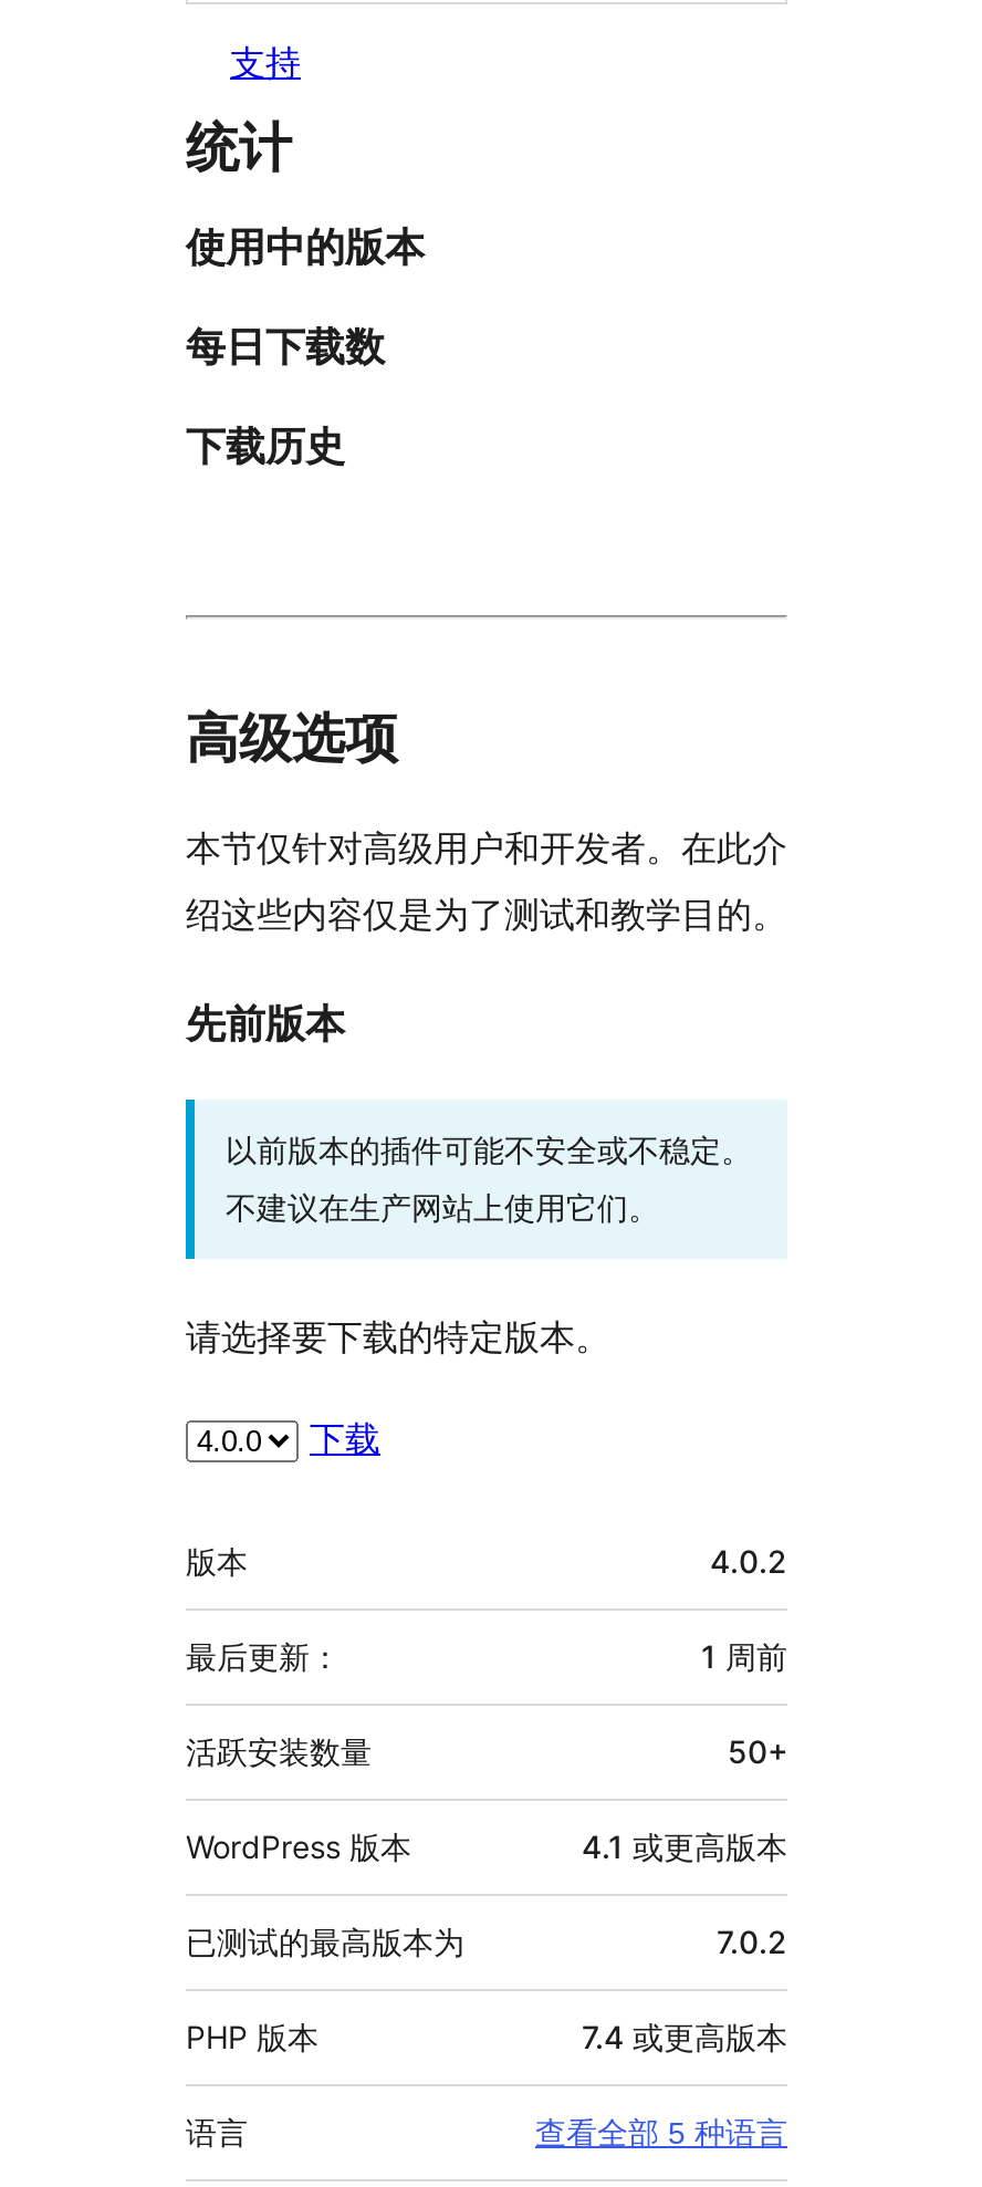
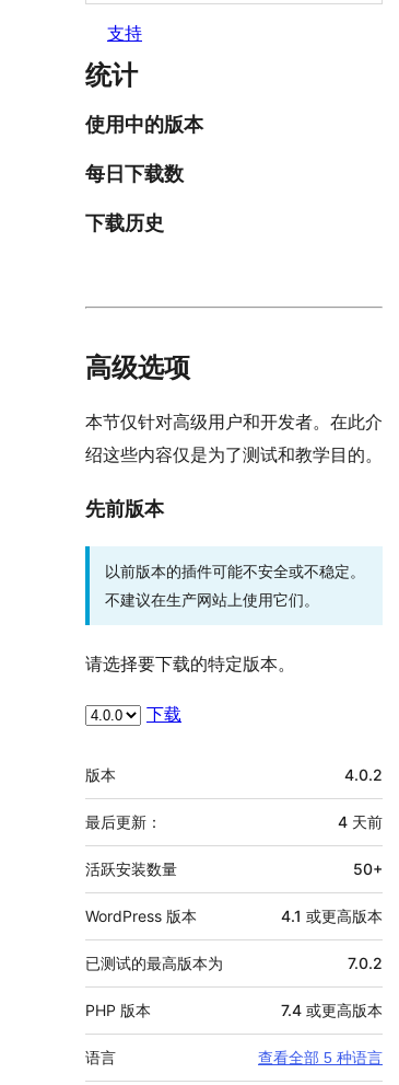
- 1 周前
+ 4 天前
